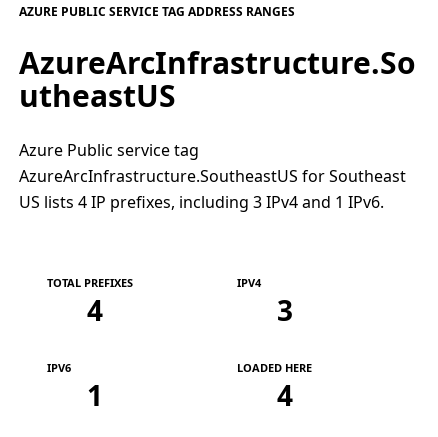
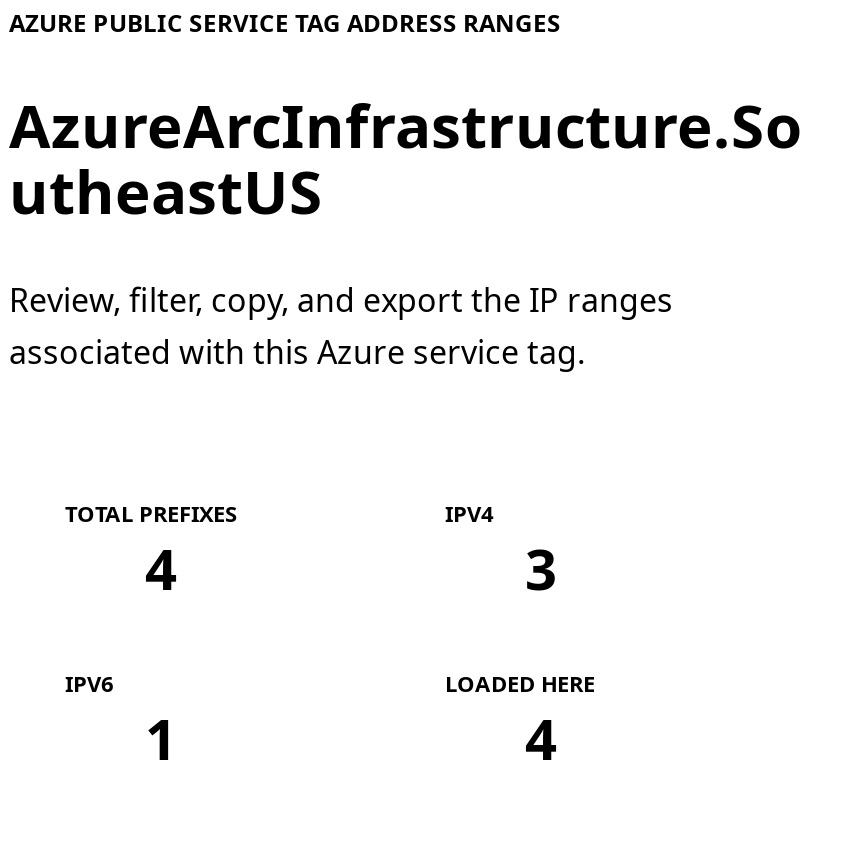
- Azure Public service tag
- AzureArcInfrastructure.SoutheastUS for Southeast
- US lists 4 IP prefixes, including 3 IPv4 and 1 IPv6.
+ Review, filter, copy, and export the IP ranges
+ associated with this Azure service tag.
